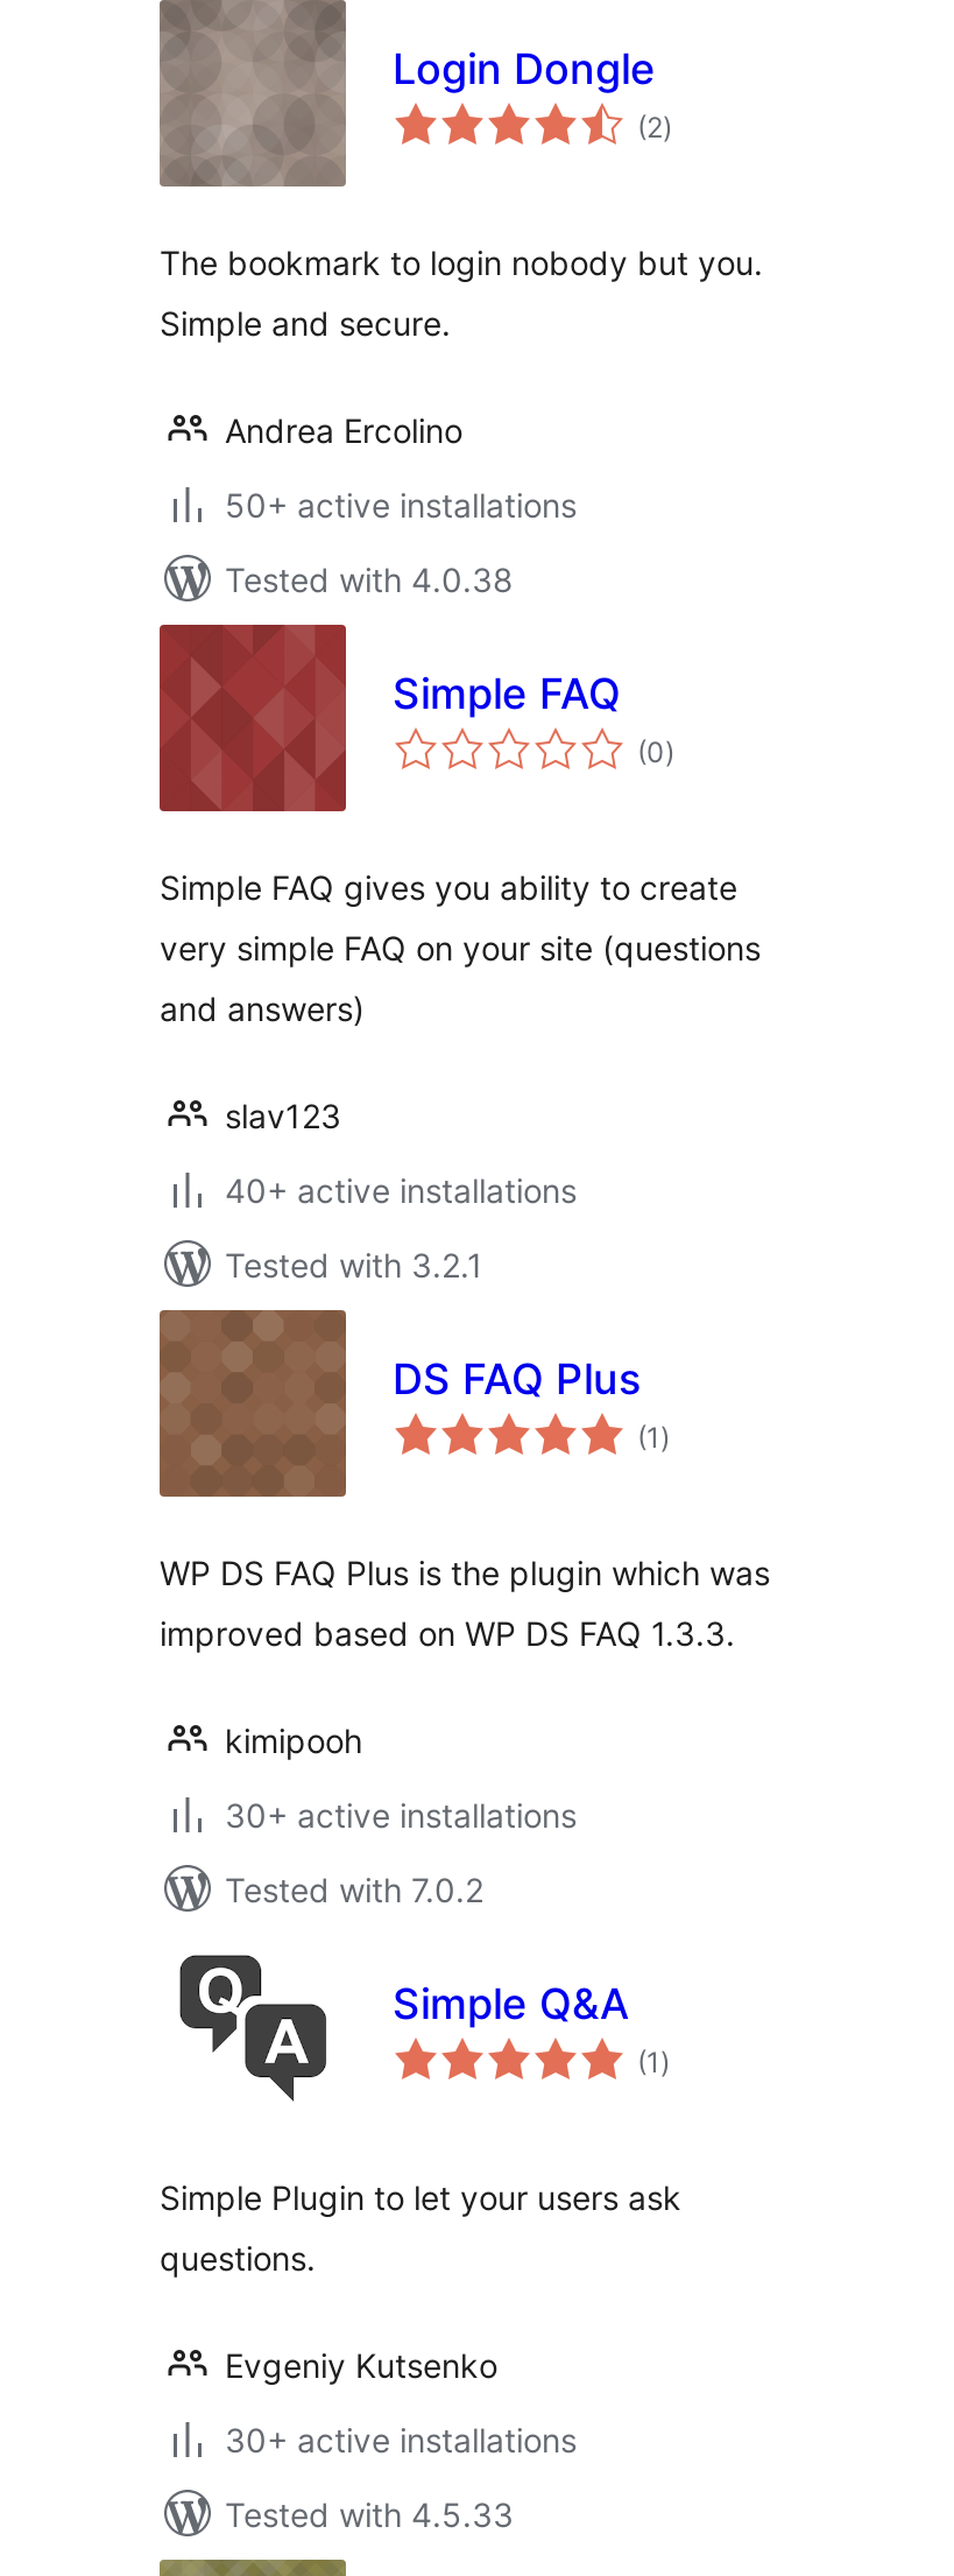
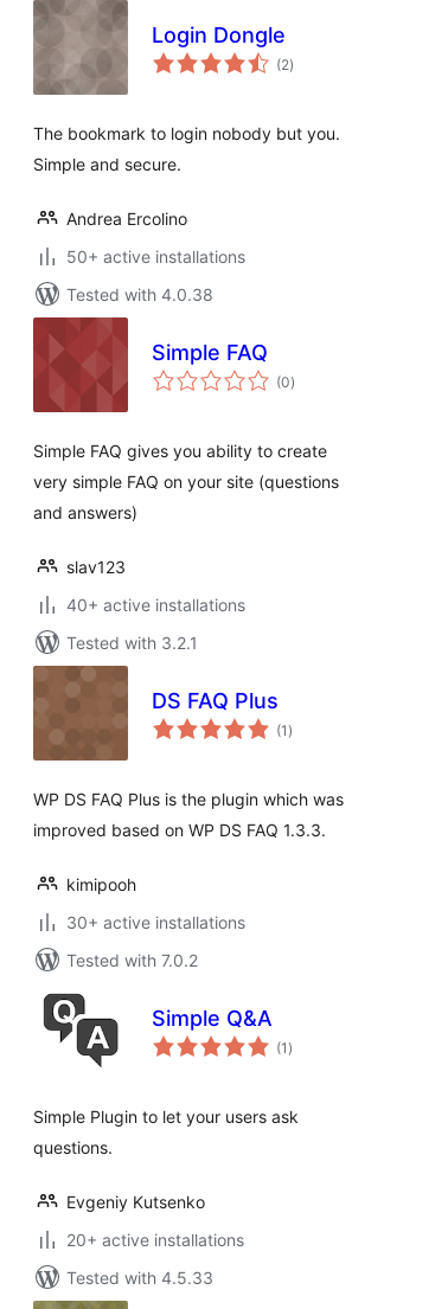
- 30+ active installations
+ 20+ active installations
